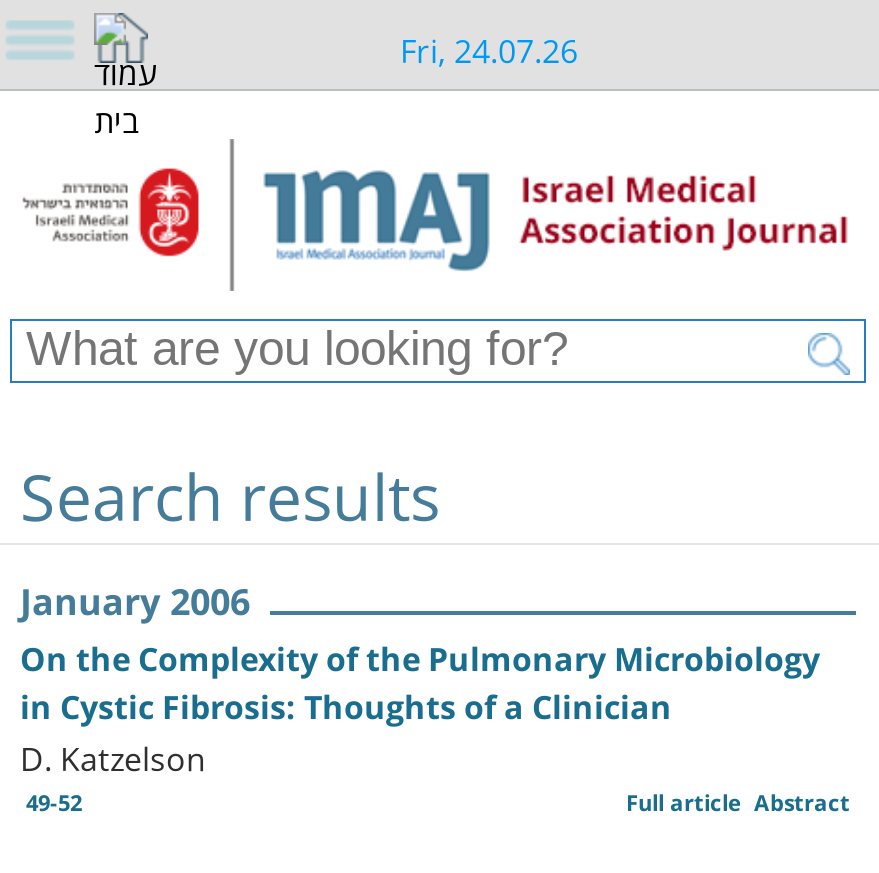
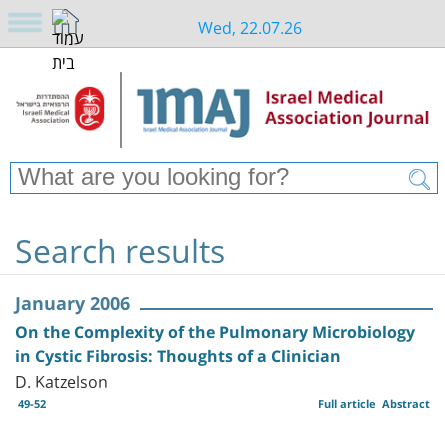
- Fri, 24.07.26
+ Wed, 22.07.26
